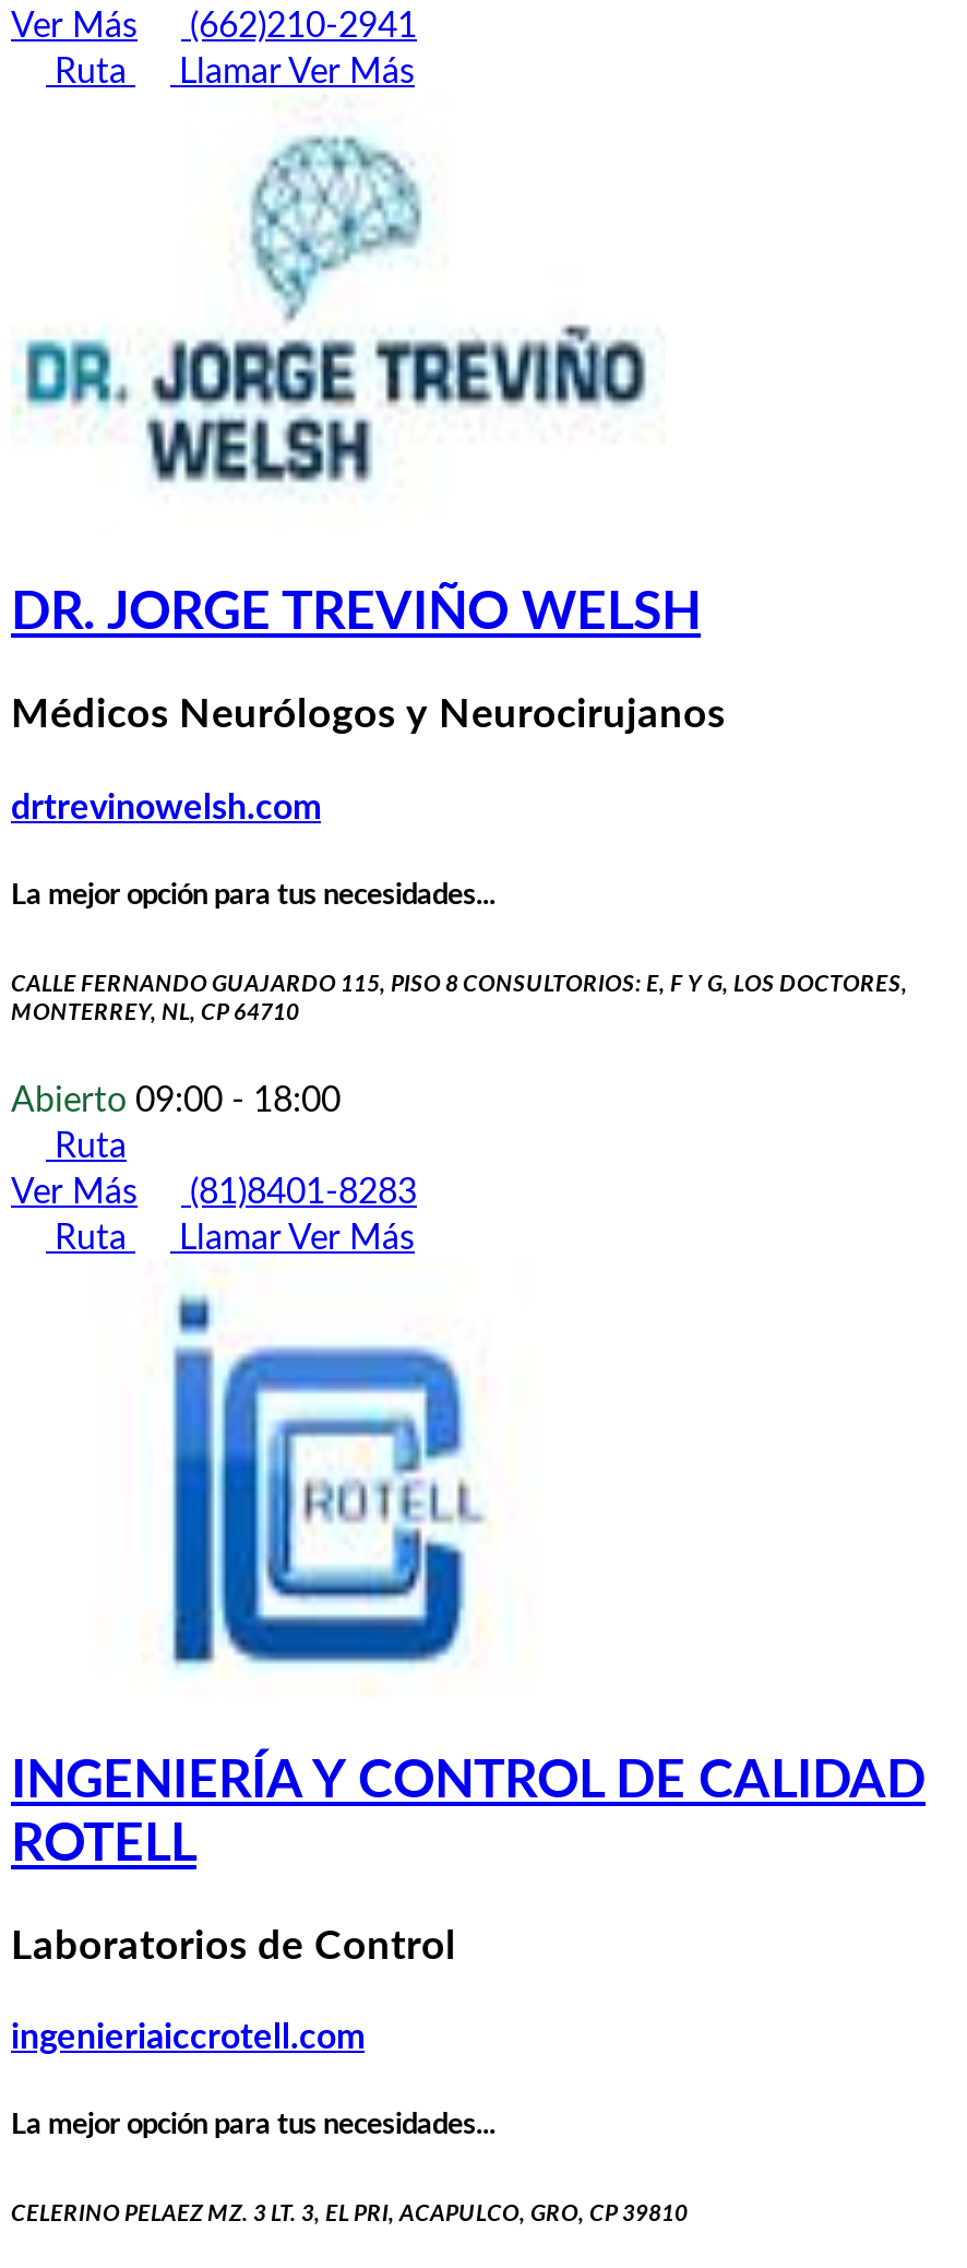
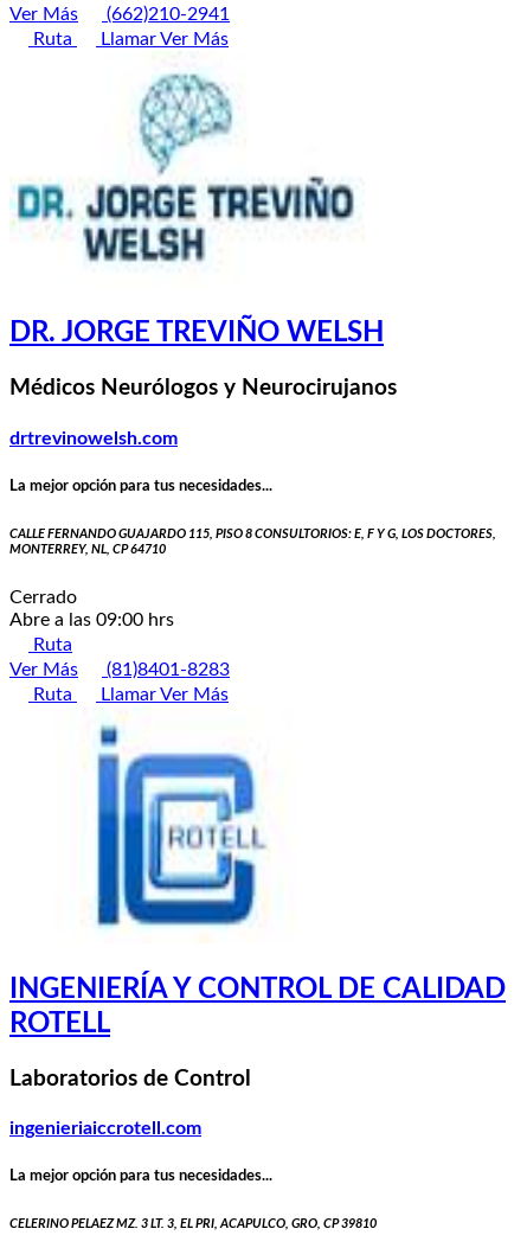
- Abierto 09:00 - 18:00
+ Cerrado
+ Abre a las 09:00 hrs
